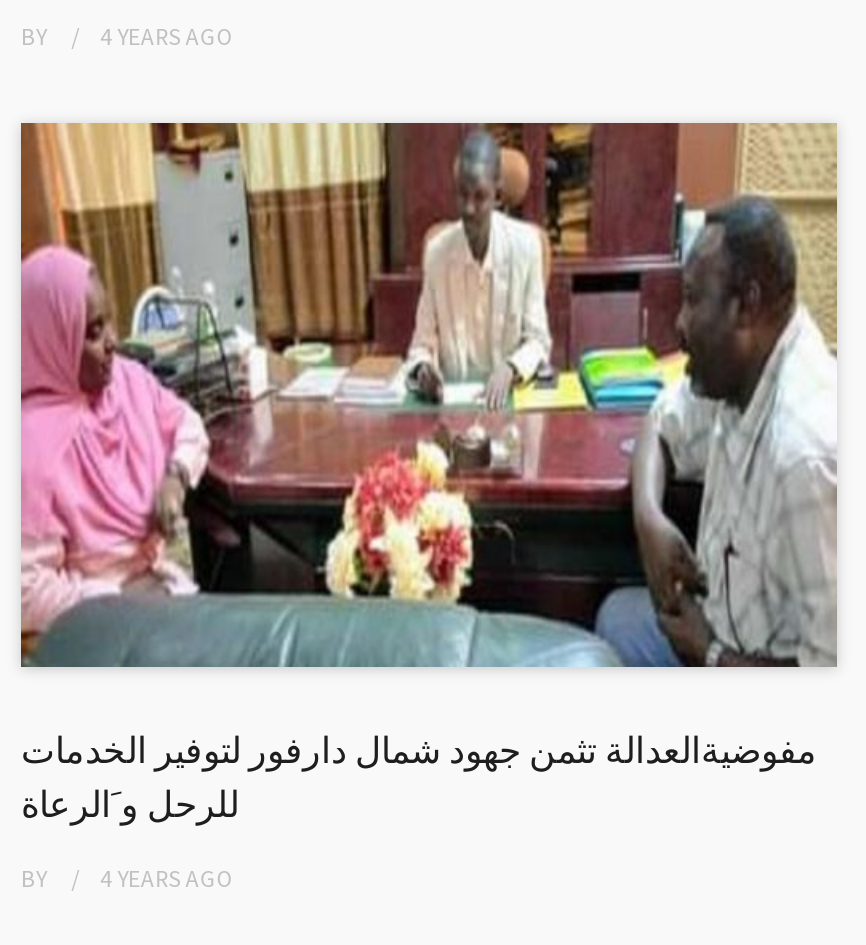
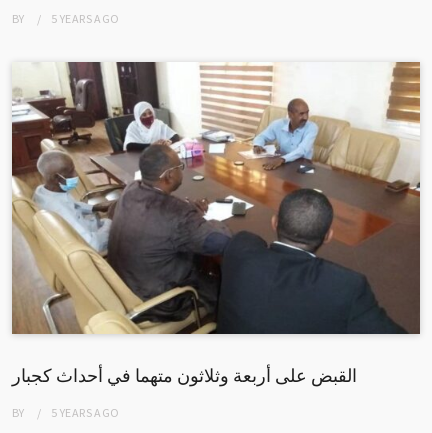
- BY 4 YEARS AGO
+ BY 5 YEARS AGO

- [image]
- مفوضيةالعدالة تثمن جهود شمال دارفور لتوفير الخدمات
- للرحل و َالرعاة
+ [image]
+ القبض على أربعة وثلاثون متهما في أحداث كجبار

- BY 4 YEARS AGO
+ BY 5 YEARS AGO
